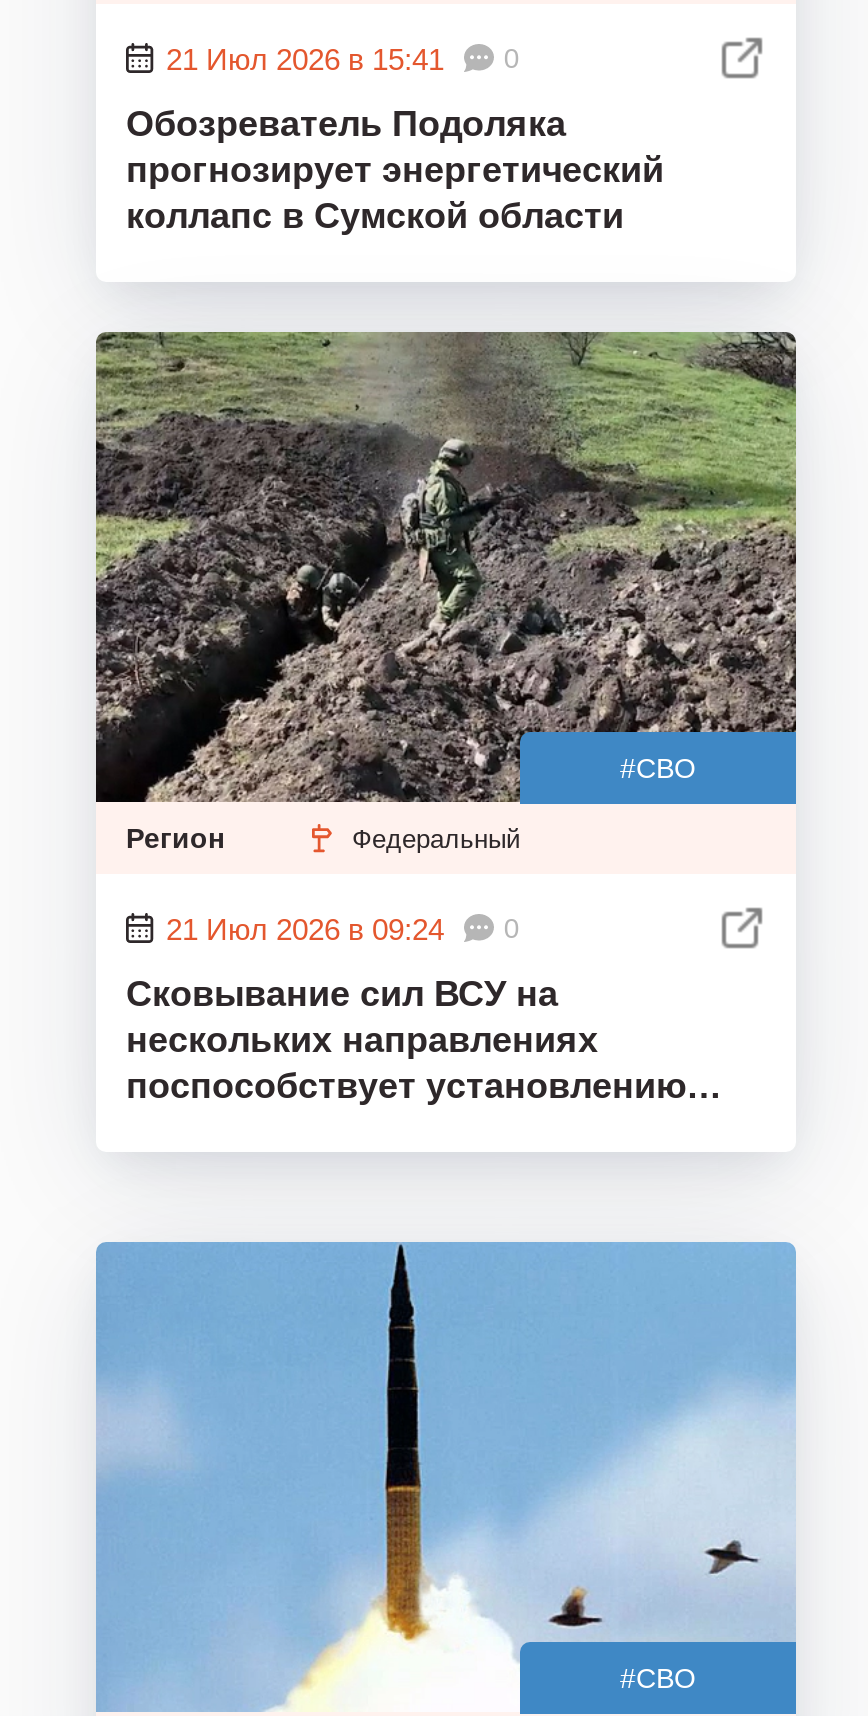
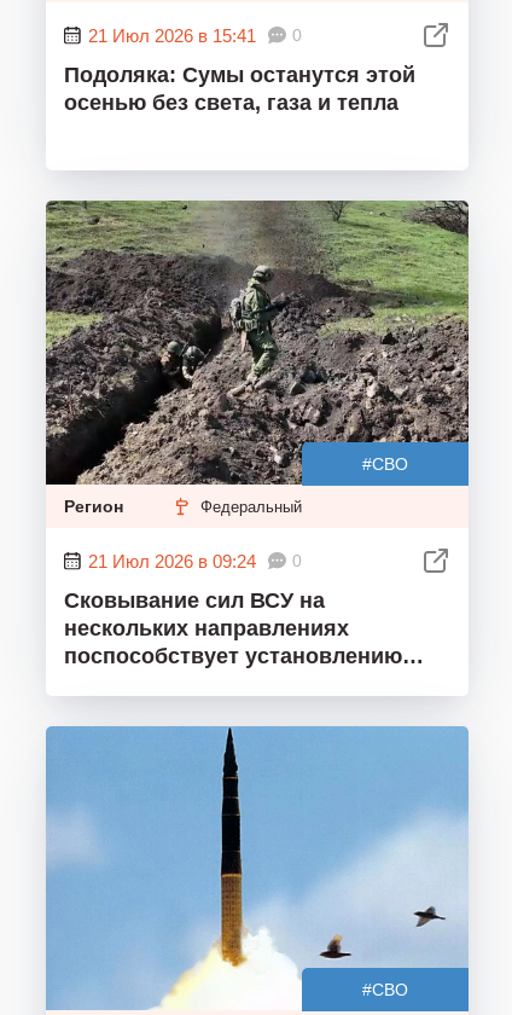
- Обозреватель Подоляка
- прогнозирует энергетический
- коллапс в Сумской области
+ Подоляка: Сумы останутся этой
+ осенью без света, газа и тепла
